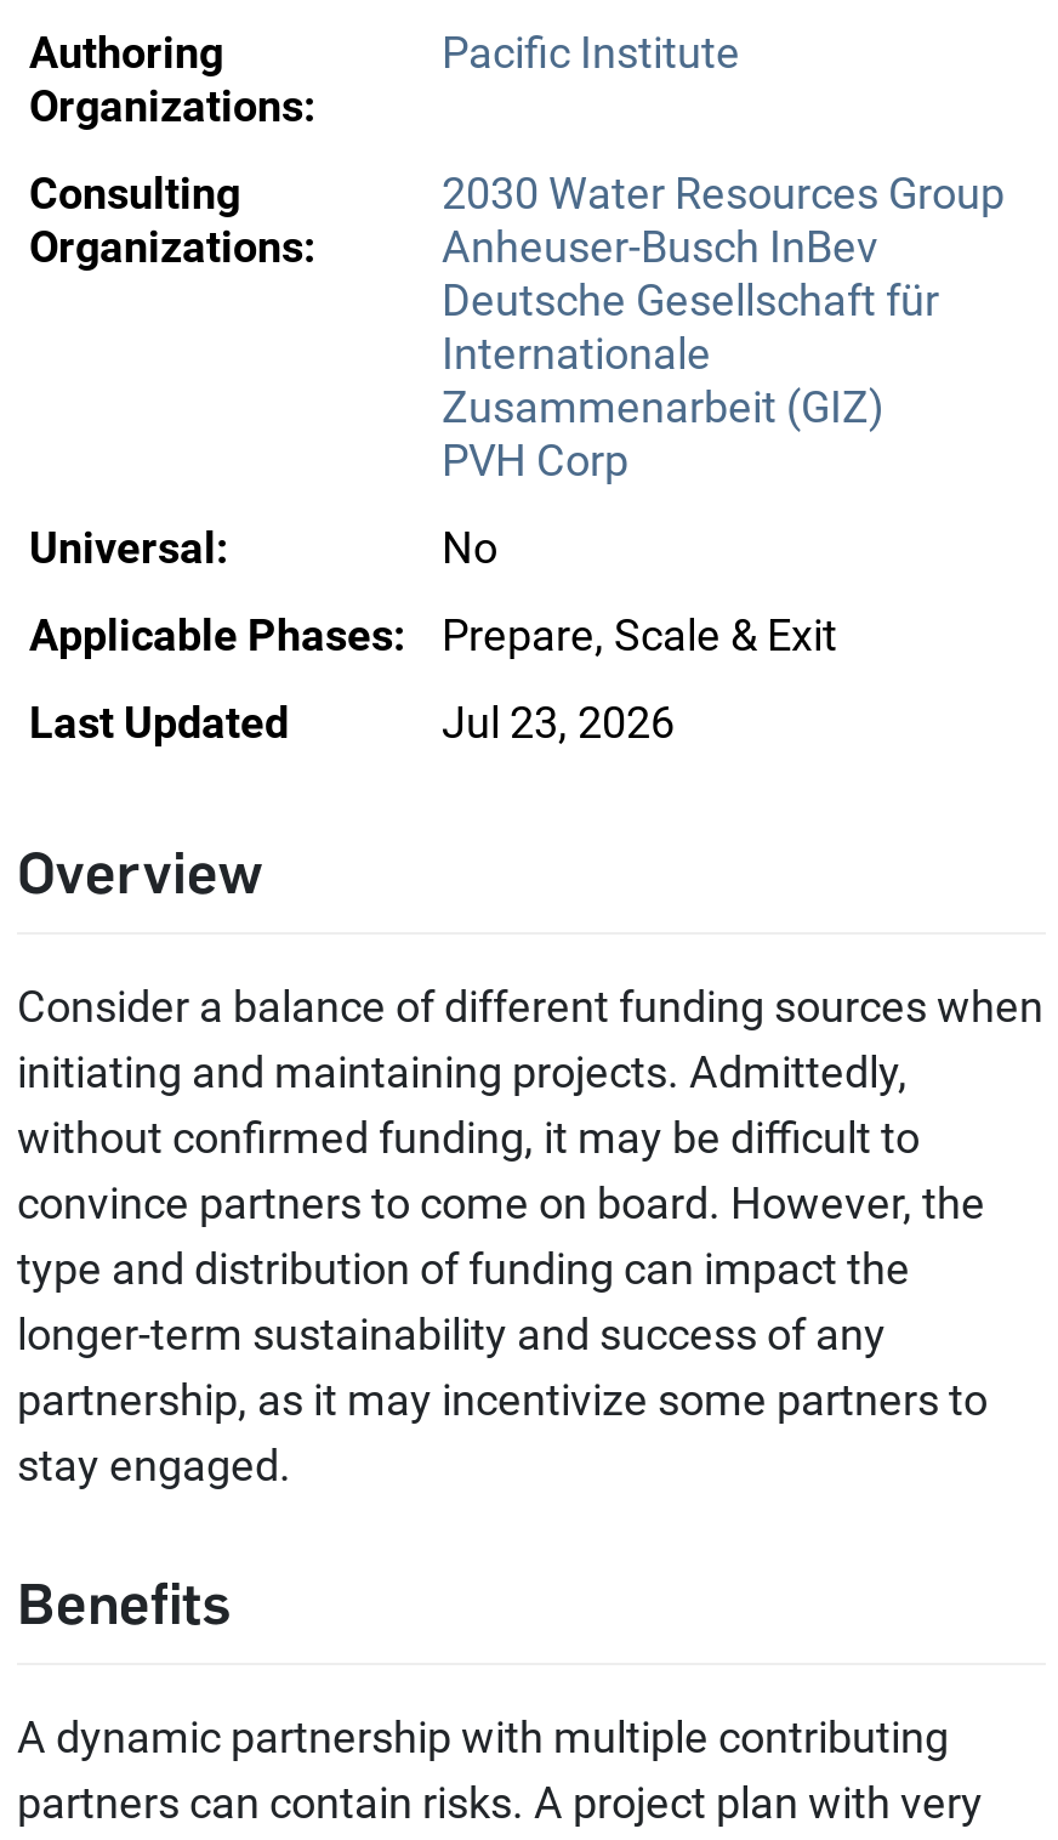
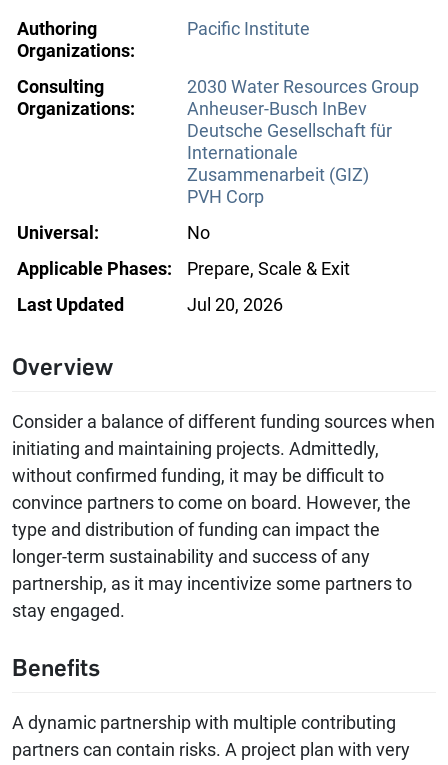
- Jul 23, 2026
+ Jul 20, 2026
